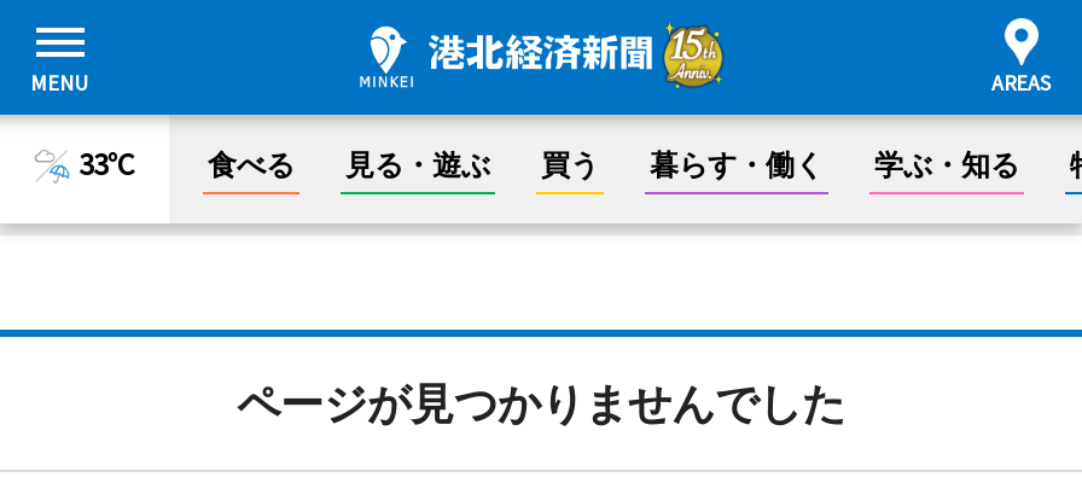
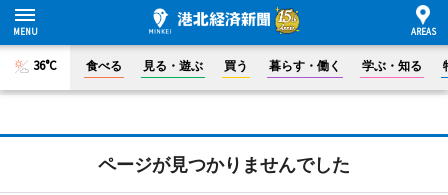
- 33°C
+ 36°C
